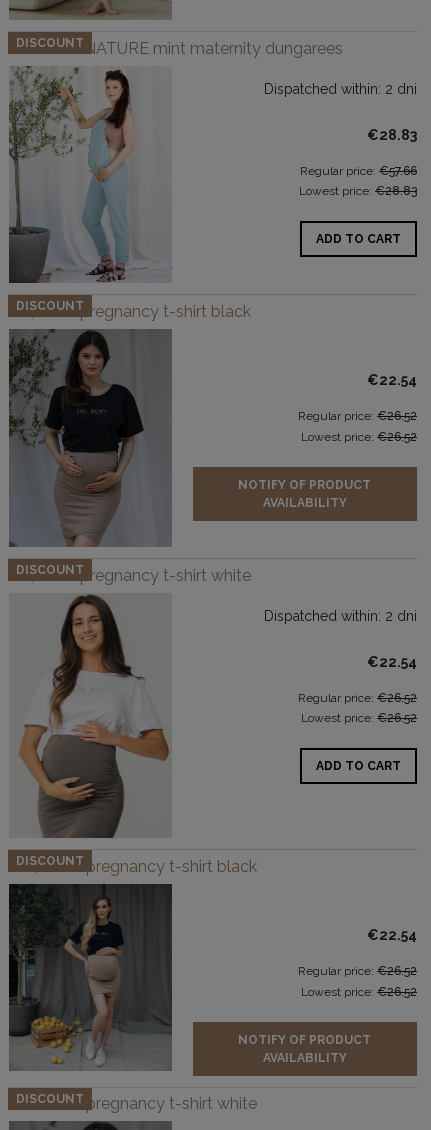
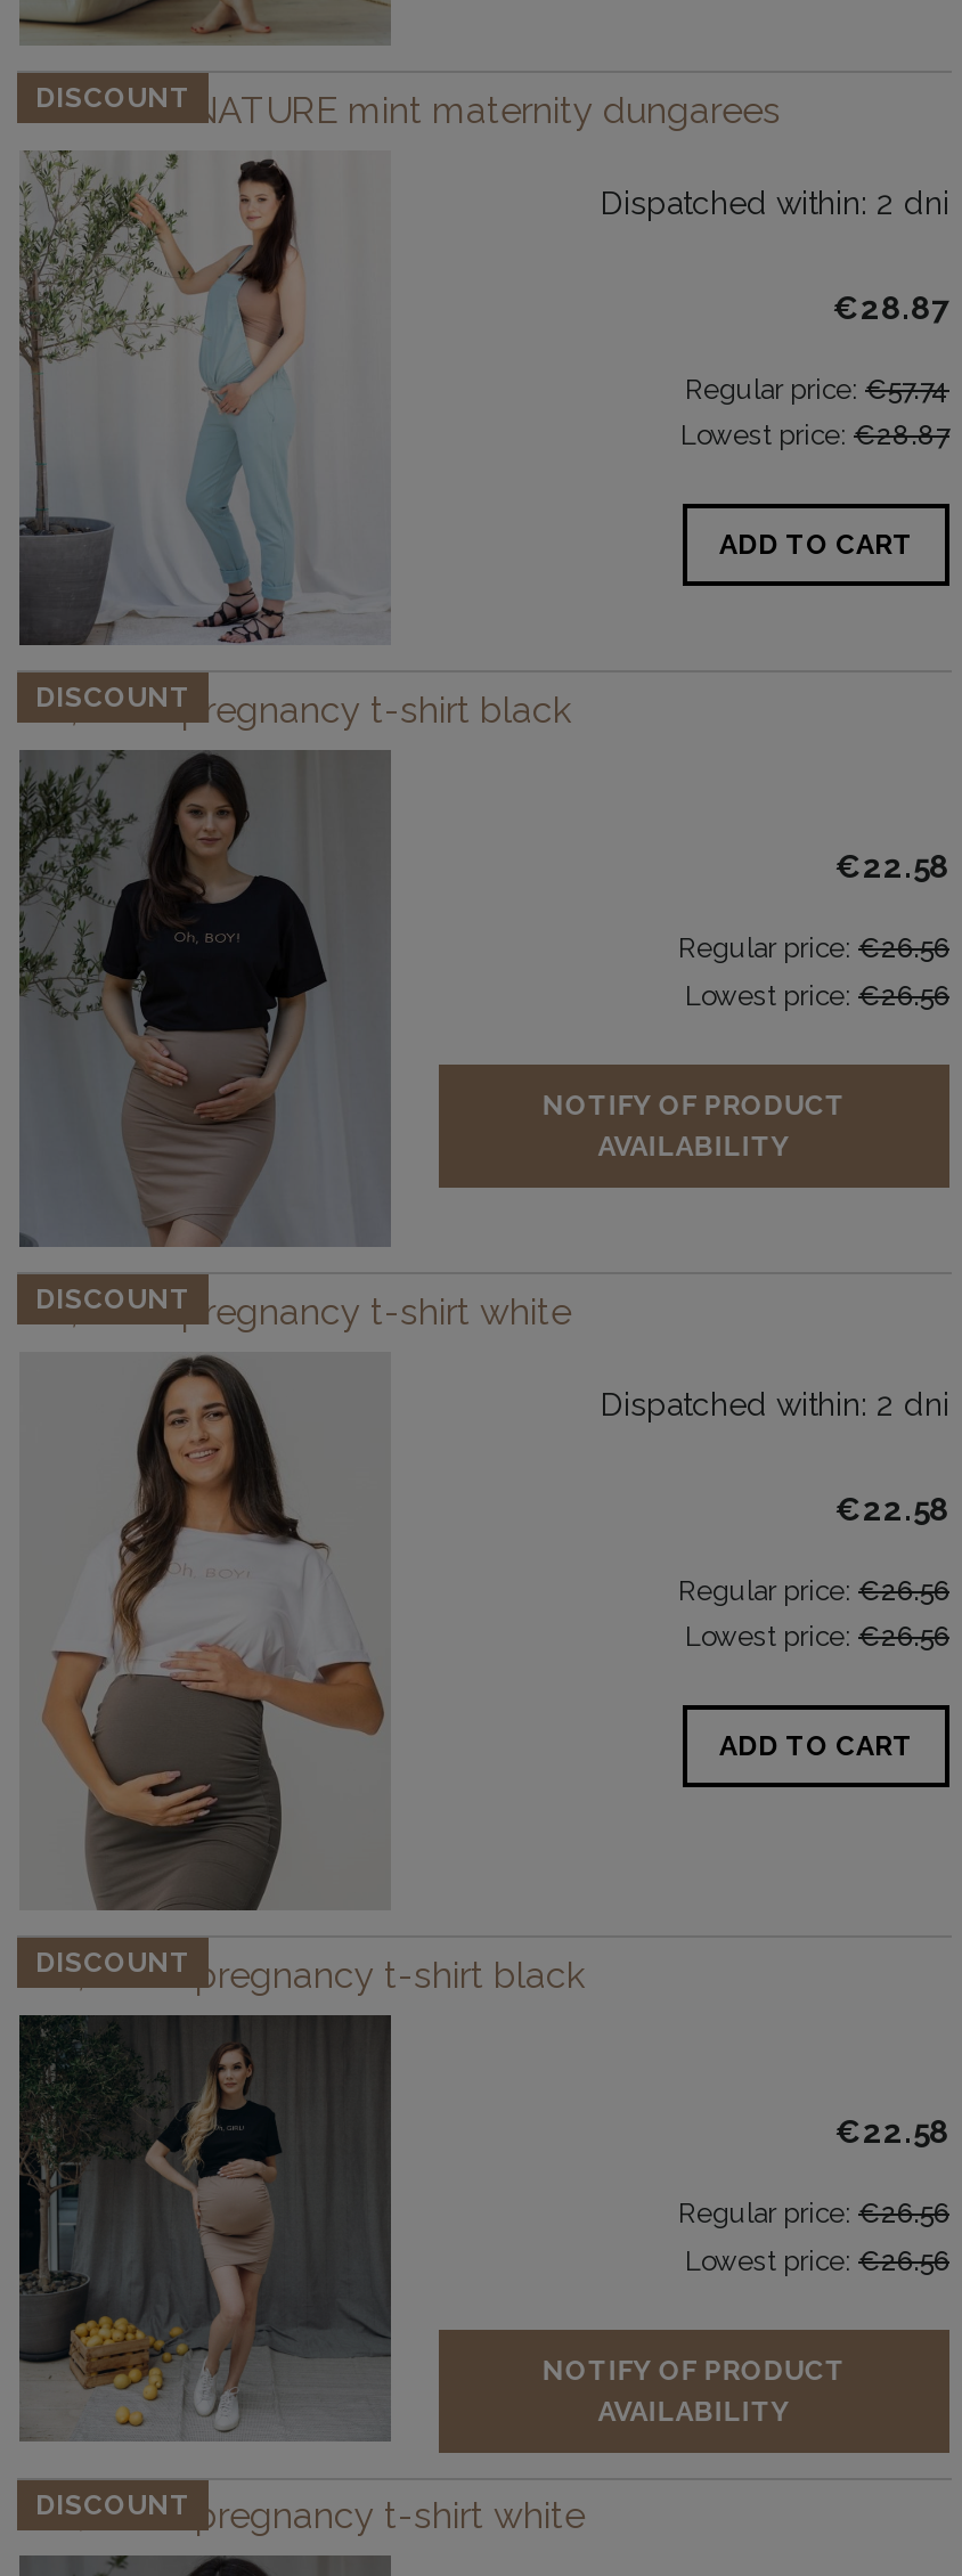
- €28.83
+ €28.87

- Regular price: €57.66
+ Regular price: €57.74

- Lowest price: €28.83
+ Lowest price: €28.87

- €22.54
+ €22.58

- Regular price: €26.52
+ Regular price: €26.56

- Lowest price: €26.52
+ Lowest price: €26.56

- €22.54
+ €22.58

- Regular price: €26.52
+ Regular price: €26.56

- Lowest price: €26.52
+ Lowest price: €26.56

- €22.54
+ €22.58

- Regular price: €26.52
+ Regular price: €26.56

- Lowest price: €26.52
+ Lowest price: €26.56
